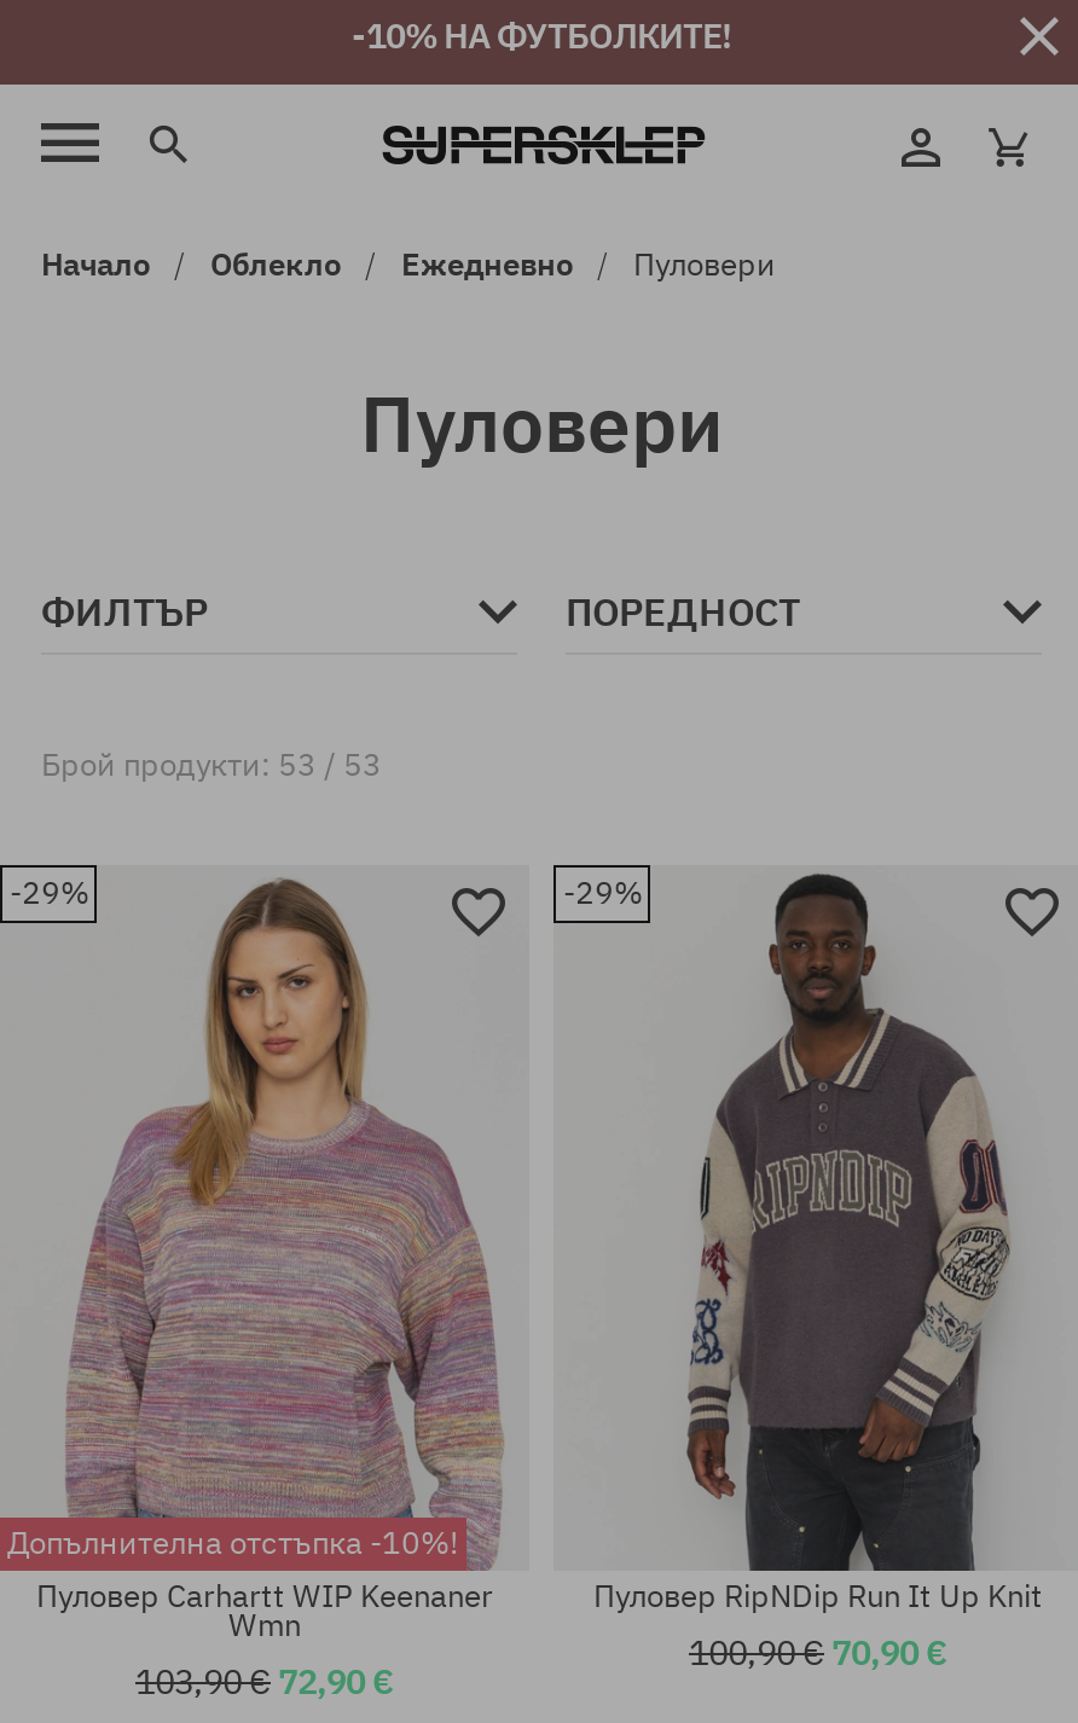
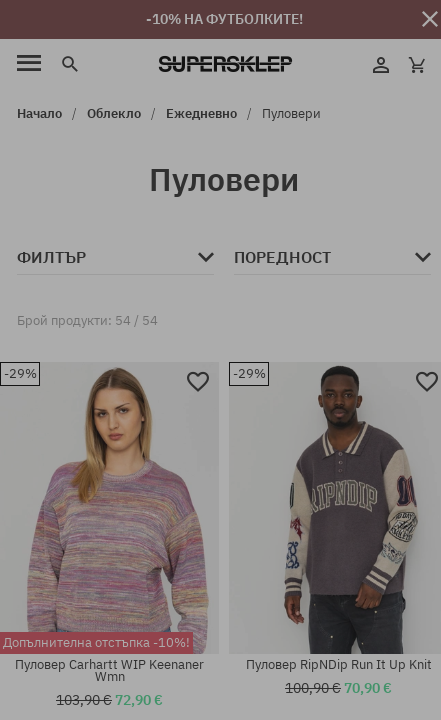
- Брой продукти: 53 / 53
+ Брой продукти: 54 / 54
